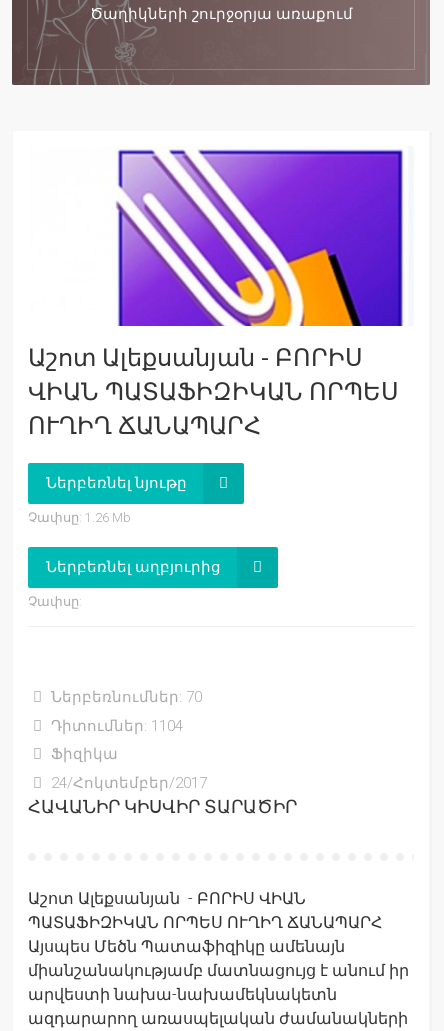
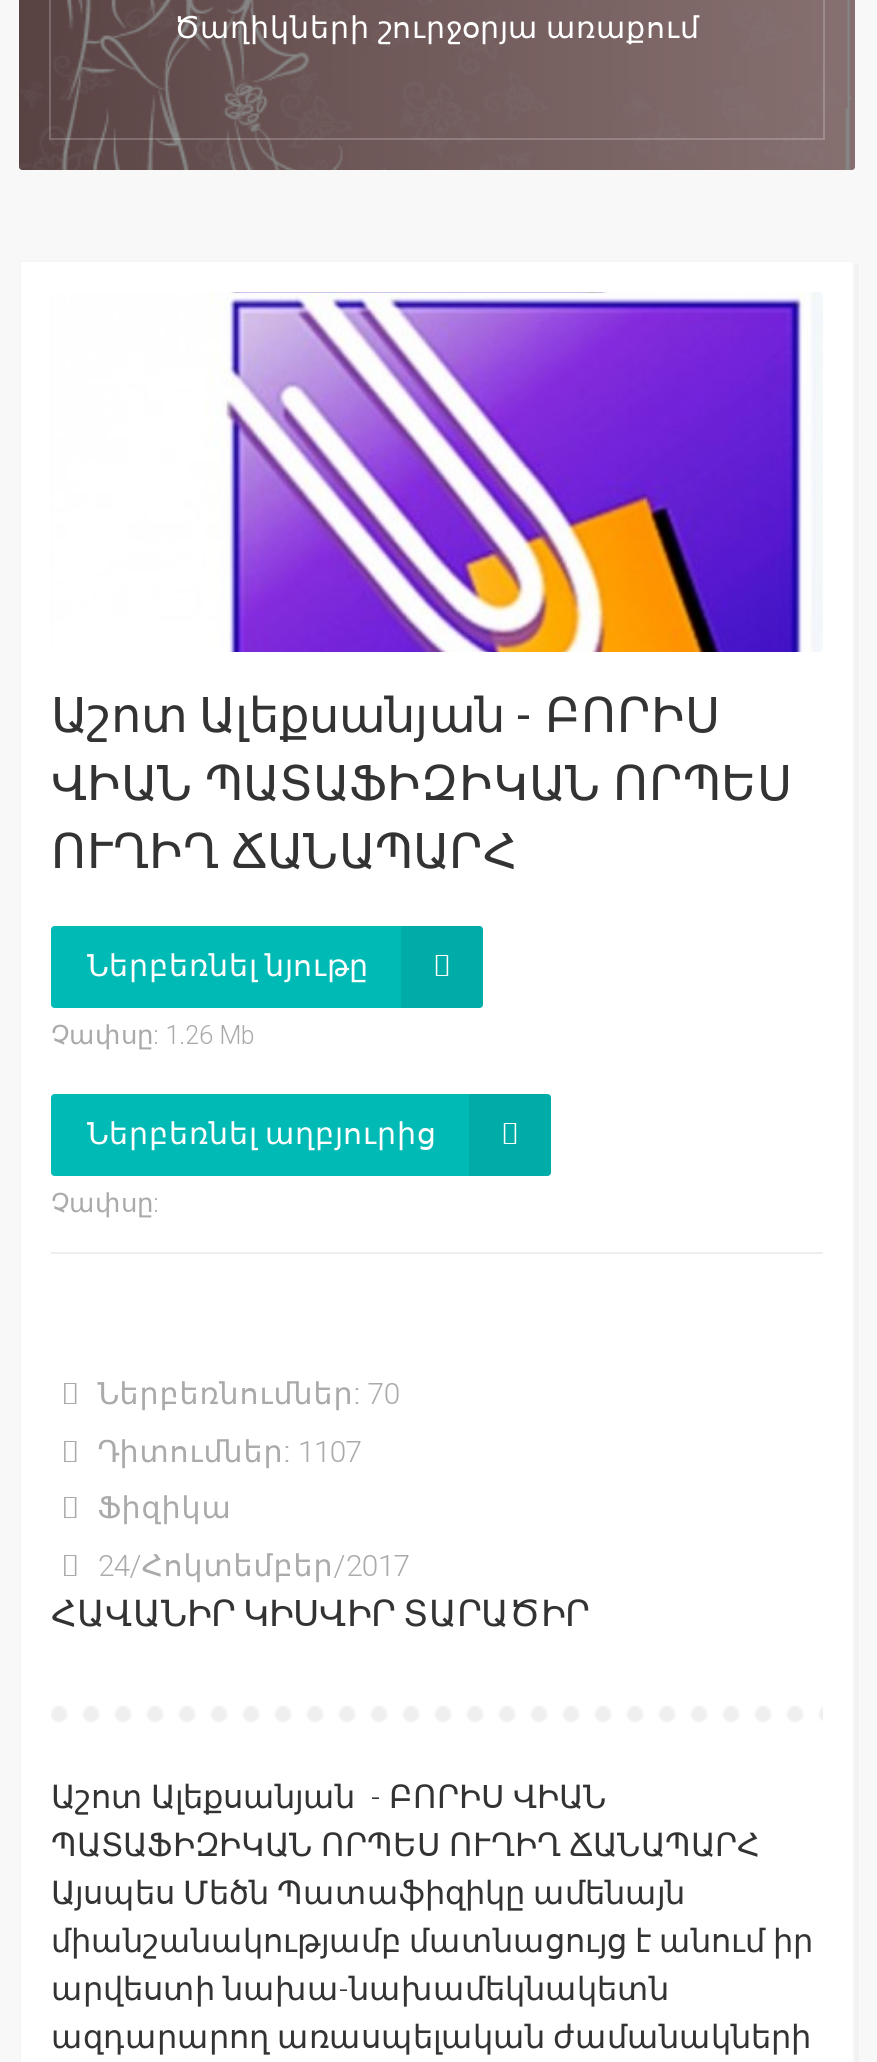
- Դիտումներ: 1104
+ Դիտումներ: 1107
